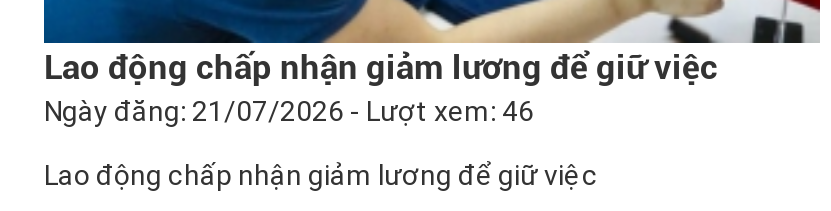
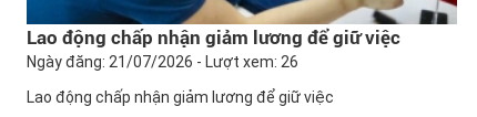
- Ngày đăng: 21/07/2026 - Lượt xem: 46
+ Ngày đăng: 21/07/2026 - Lượt xem: 26
